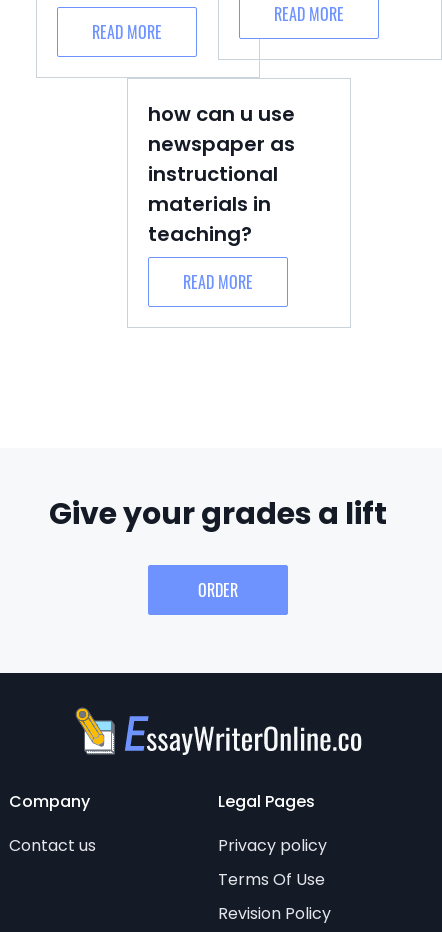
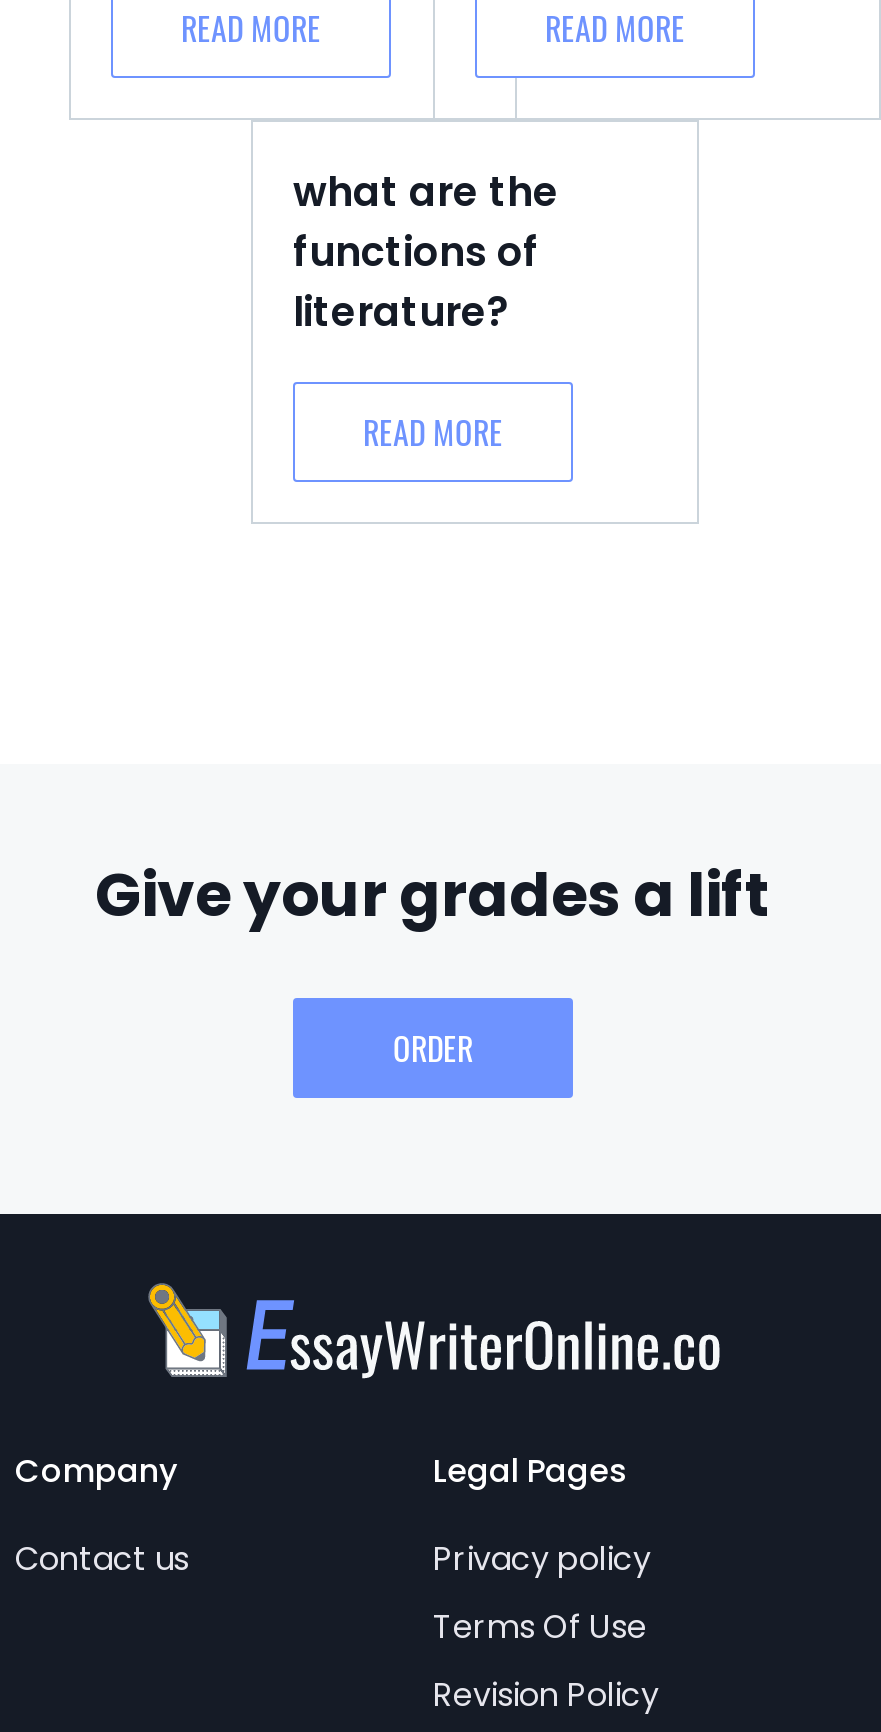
- how can u use
- newspaper as
- instructional
- materials in
- teaching?
+ what are the
+ functions of
+ literature?
